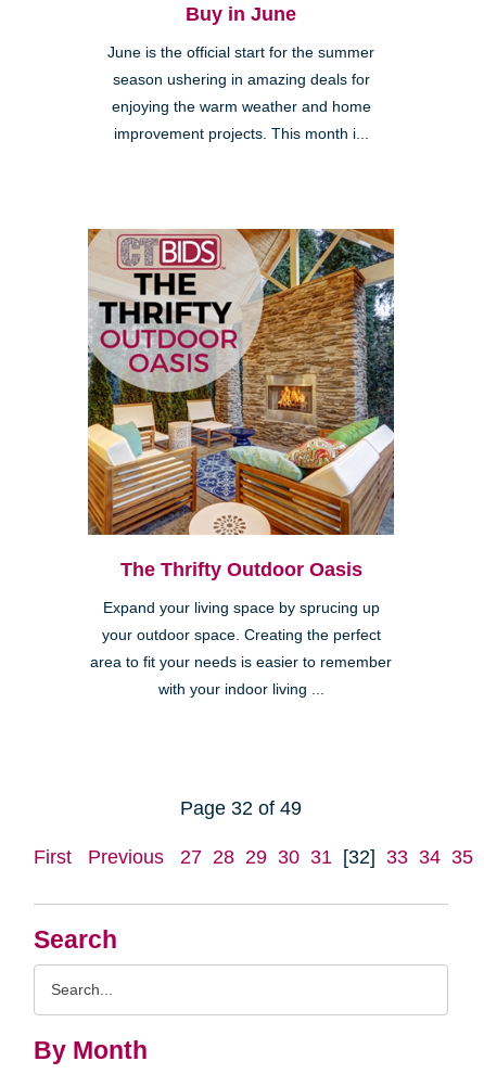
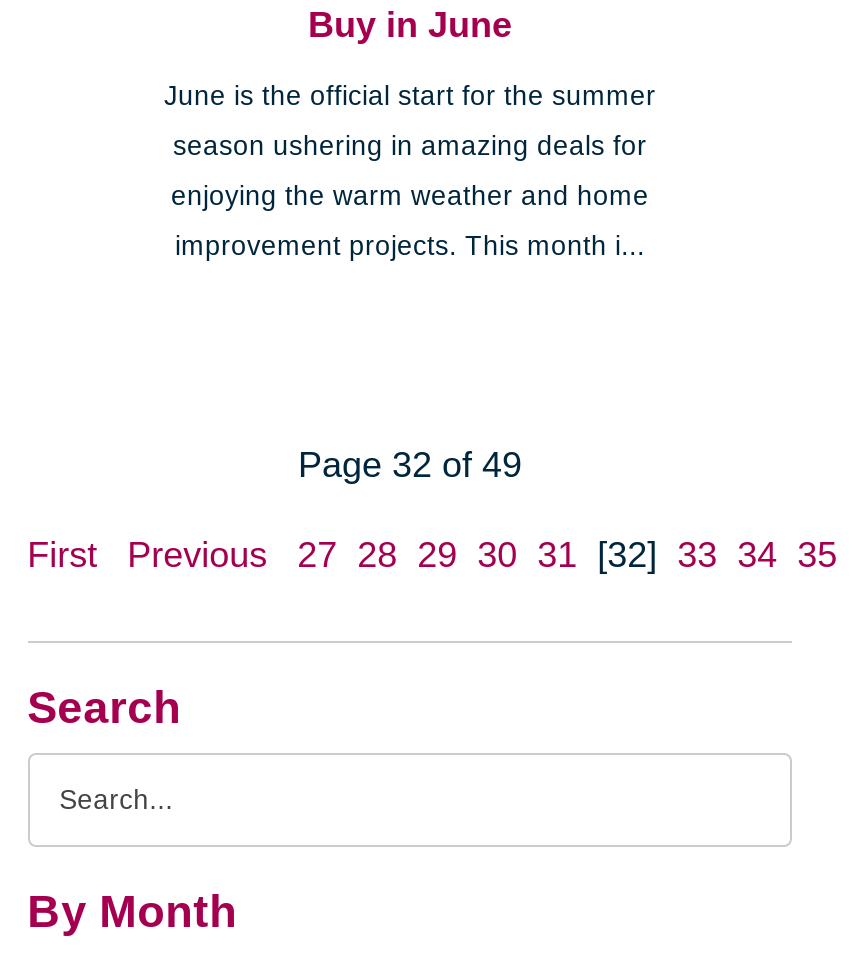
- [image]
- The Thrifty Outdoor Oasis
- Expand your living space by sprucing up
- your outdoor space. Creating the perfect
- area to fit your needs is easier to remember
- with your indoor living ...
